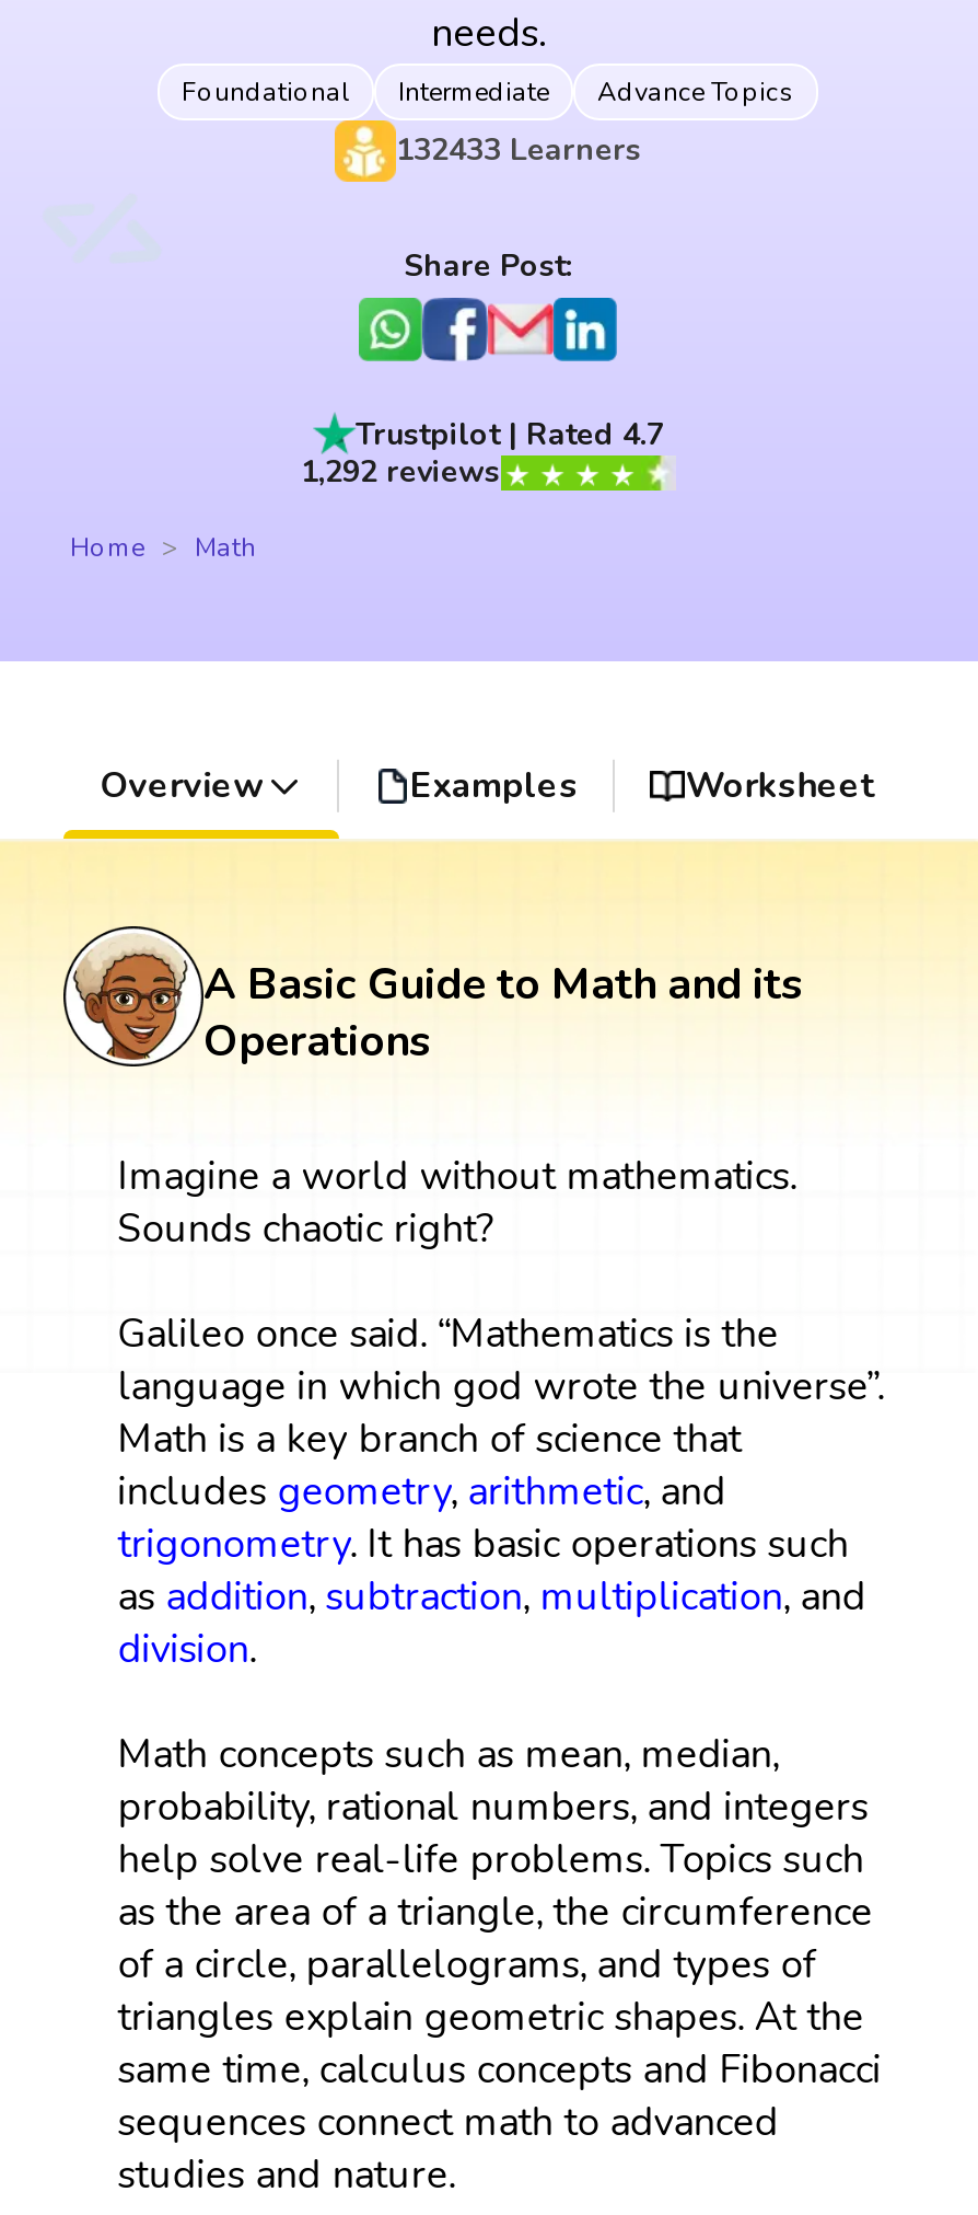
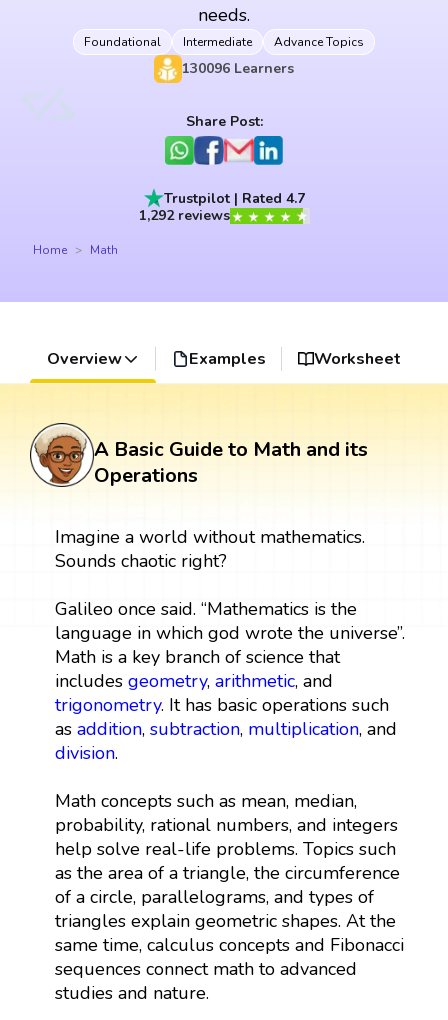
- 132433 Learners
+ 130096 Learners
